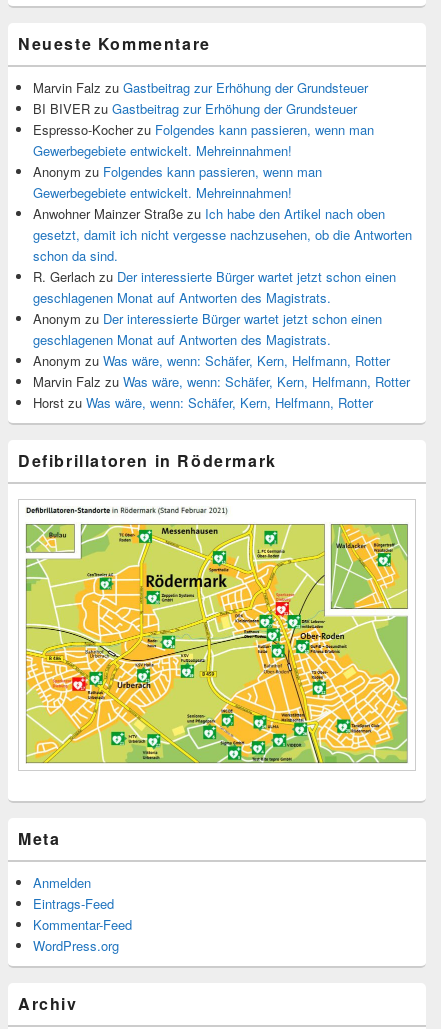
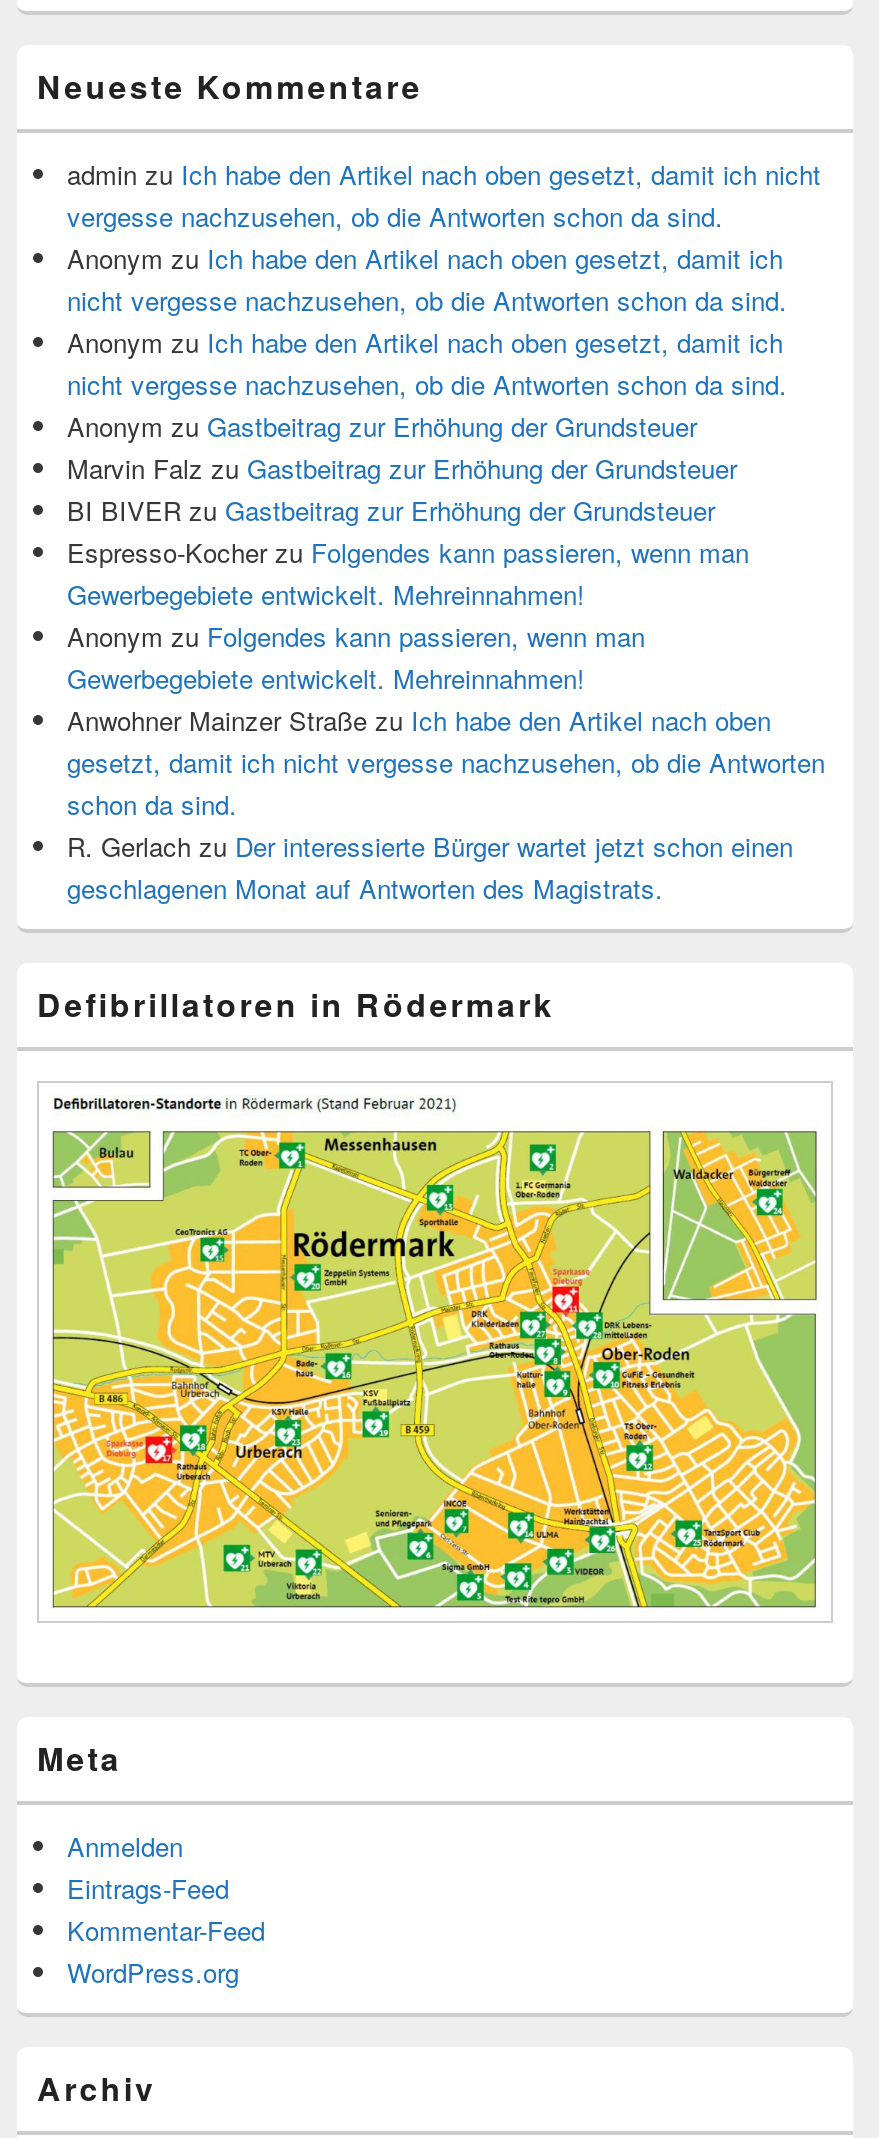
+ admin zu Ich habe den Artikel nach oben gesetzt, damit ich nicht
+ vergesse nachzusehen, ob die Antworten schon da sind.
+ Anonym zu Ich habe den Artikel nach oben gesetzt, damit ich
+ nicht vergesse nachzusehen, ob die Antworten schon da sind.
+ Anonym zu Ich habe den Artikel nach oben gesetzt, damit ich
+ nicht vergesse nachzusehen, ob die Antworten schon da sind.
+ Anonym zu Gastbeitrag zur Erhöhung der Grundsteuer

moved down: Marvin Falz zu Gastbeitrag zur Erhöhung der Grundsteuer | BI BIVER zu Gastbeitrag zur Erhöhung der Grundsteuer | Espresso-Kocher zu Folgendes kann passieren, wenn man | ... | R. Gerlach zu Der interessierte Bürger wartet jetzt schon einen | geschlagenen Monat auf Antworten des Magistrats.

- Anonym zu Der interessierte Bürger wartet jetzt schon einen
- geschlagenen Monat auf Antworten des Magistrats.
- Anonym zu Was wäre, wenn: Schäfer, Kern, Helfmann, Rotter
- Marvin Falz zu Was wäre, wenn: Schäfer, Kern, Helfmann, Rotter
- Horst zu Was wäre, wenn: Schäfer, Kern, Helfmann, Rotter
